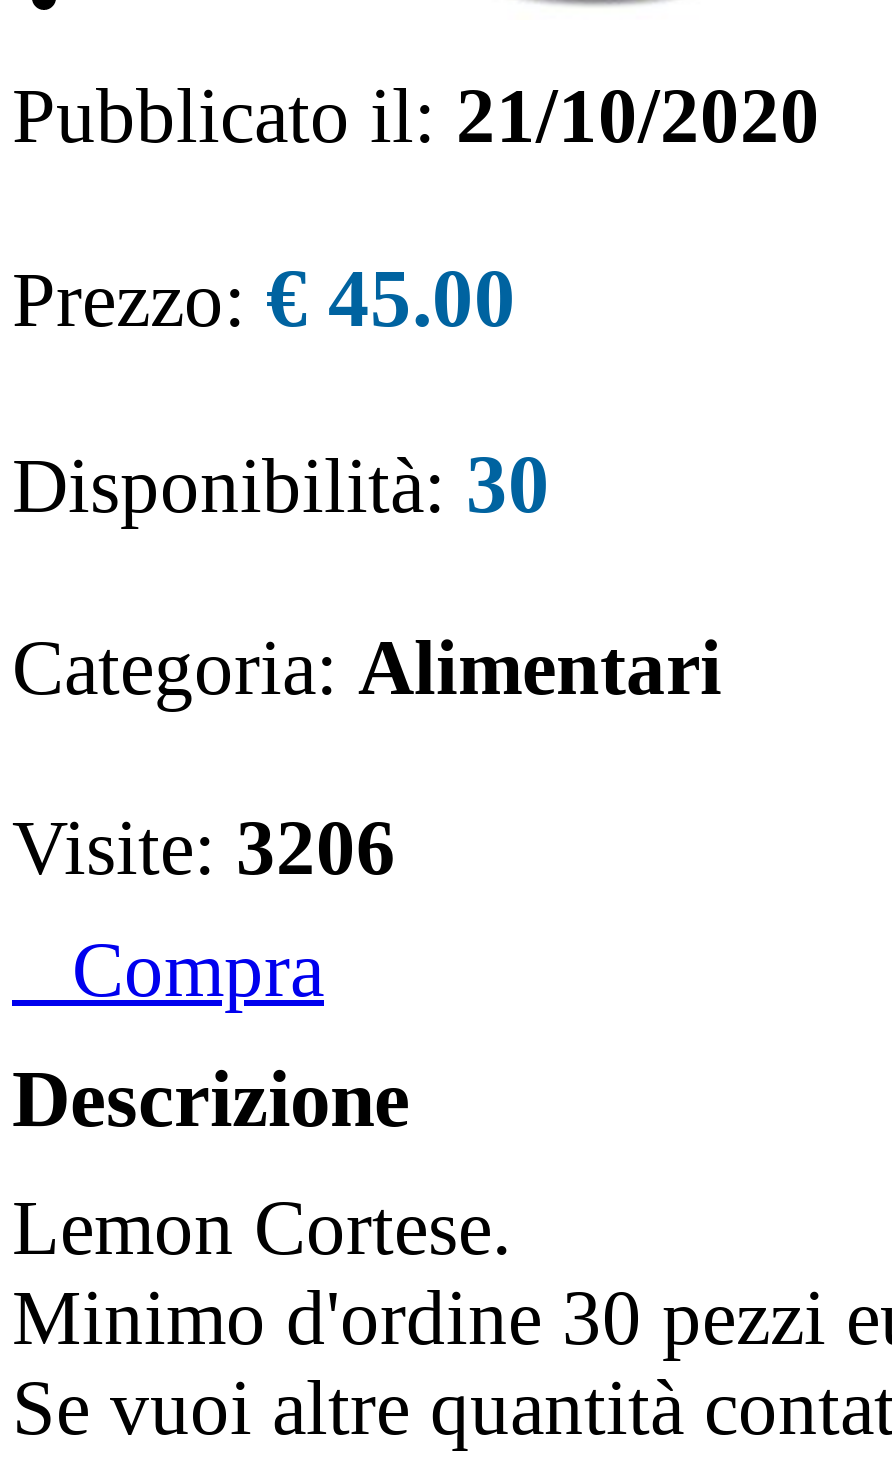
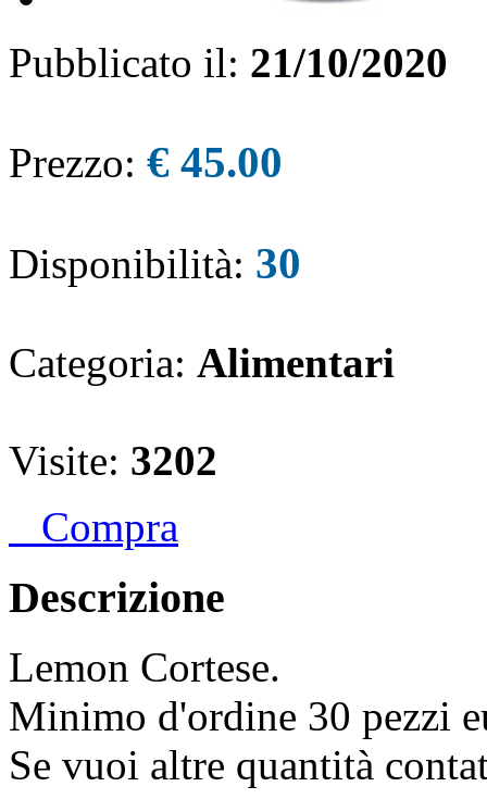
- Visite: 3206
+ Visite: 3202
